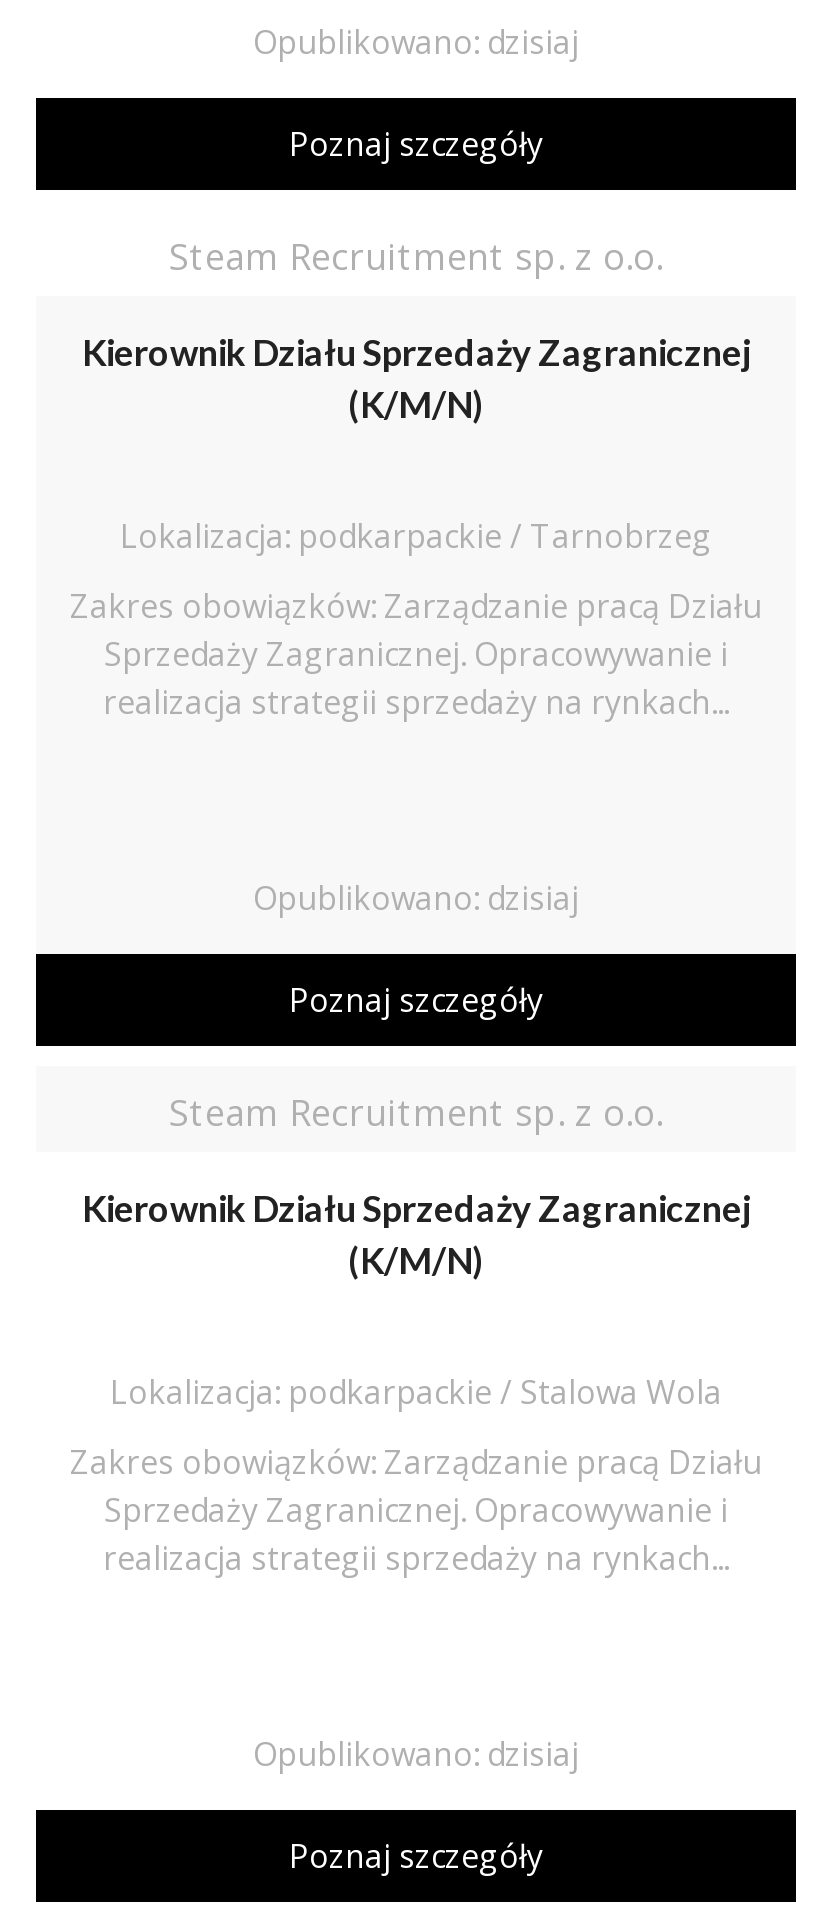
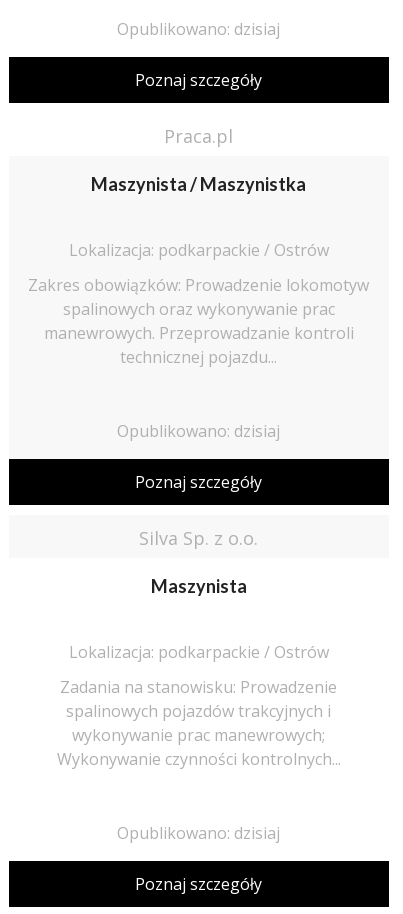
- Steam Recruitment sp. z o.o.
+ Praca.pl

- Kierownik Działu Sprzedaży Zagranicznej
- (K/M/N)
+ Maszynista / Maszynistka

- Lokalizacja: podkarpackie / Tarnobrzeg
+ Lokalizacja: podkarpackie / Ostrów

- Zakres obowiązków: Zarządzanie pracą Działu
- Sprzedaży Zagranicznej. Opracowywanie i
- realizacja strategii sprzedaży na rynkach...
+ Zakres obowiązków: Prowadzenie lokomotyw
+ spalinowych oraz wykonywanie prac
+ manewrowych. Przeprowadzanie kontroli
+ technicznej pojazdu...

- Steam Recruitment sp. z o.o.
+ Silva Sp. z o.o.

- Kierownik Działu Sprzedaży Zagranicznej
- (K/M/N)
+ Maszynista

- Lokalizacja: podkarpackie / Stalowa Wola
+ Lokalizacja: podkarpackie / Ostrów

- Zakres obowiązków: Zarządzanie pracą Działu
- Sprzedaży Zagranicznej. Opracowywanie i
- realizacja strategii sprzedaży na rynkach...
+ Zadania na stanowisku: Prowadzenie
+ spalinowych pojazdów trakcyjnych i
+ wykonywanie prac manewrowych;
+ Wykonywanie czynności kontrolnych...
